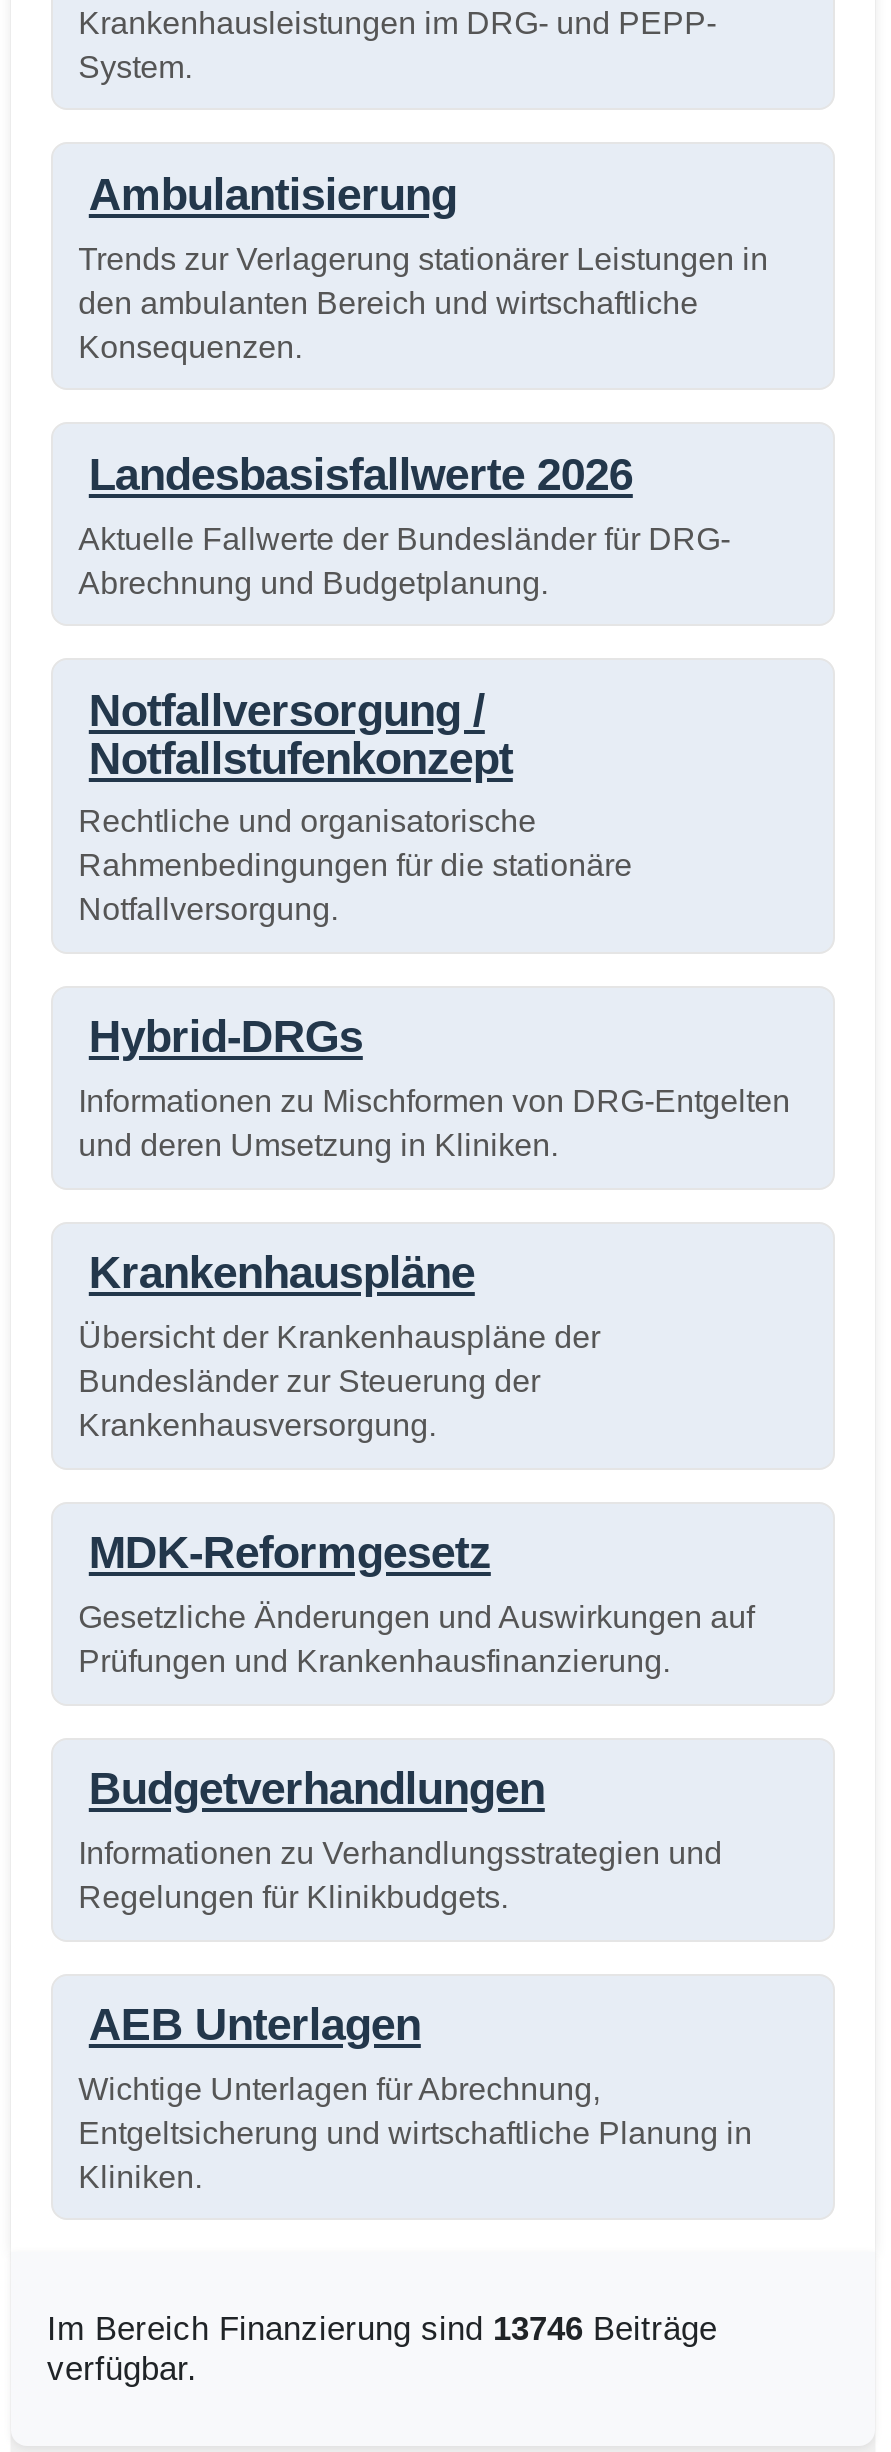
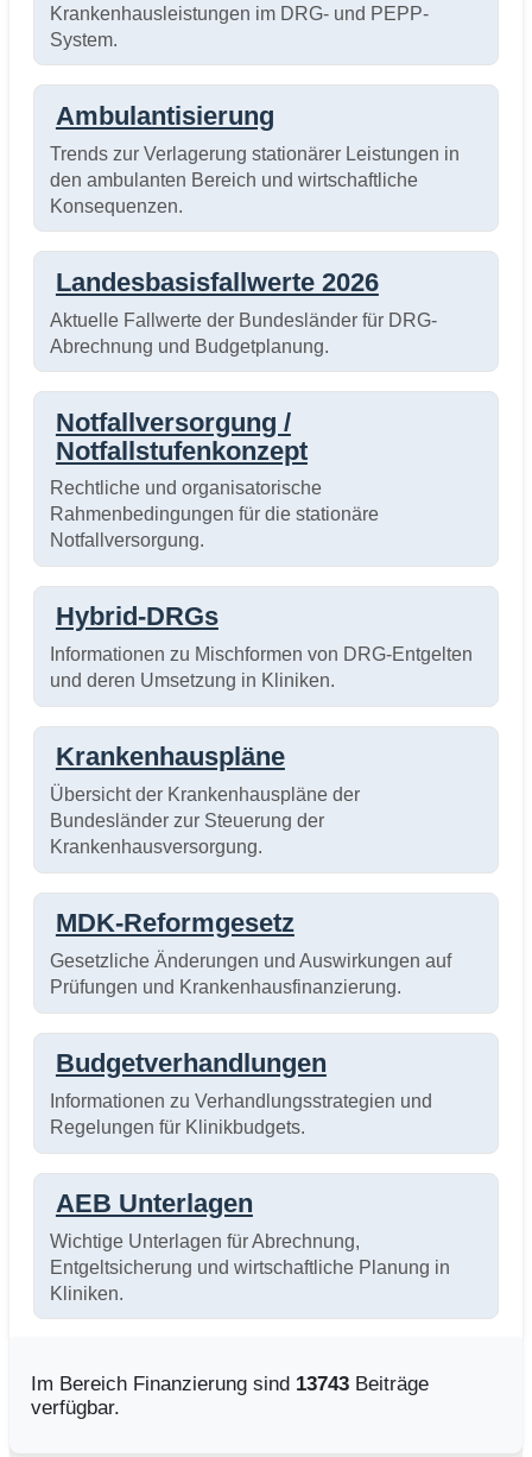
- Im Bereich Finanzierung sind 13746 Beiträge
+ Im Bereich Finanzierung sind 13743 Beiträge
